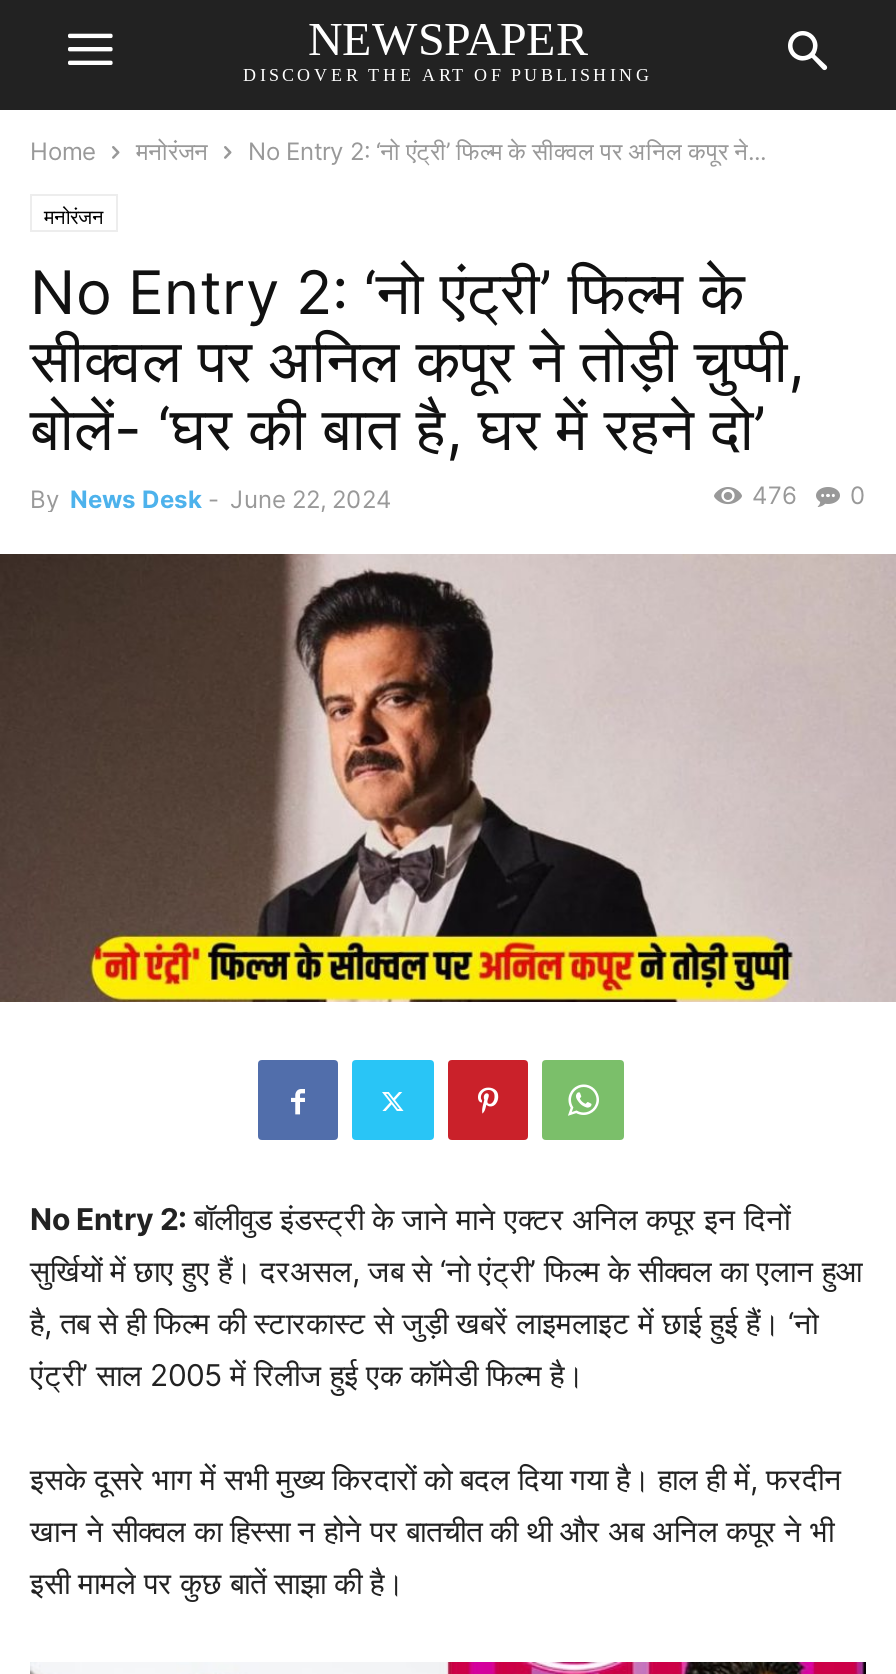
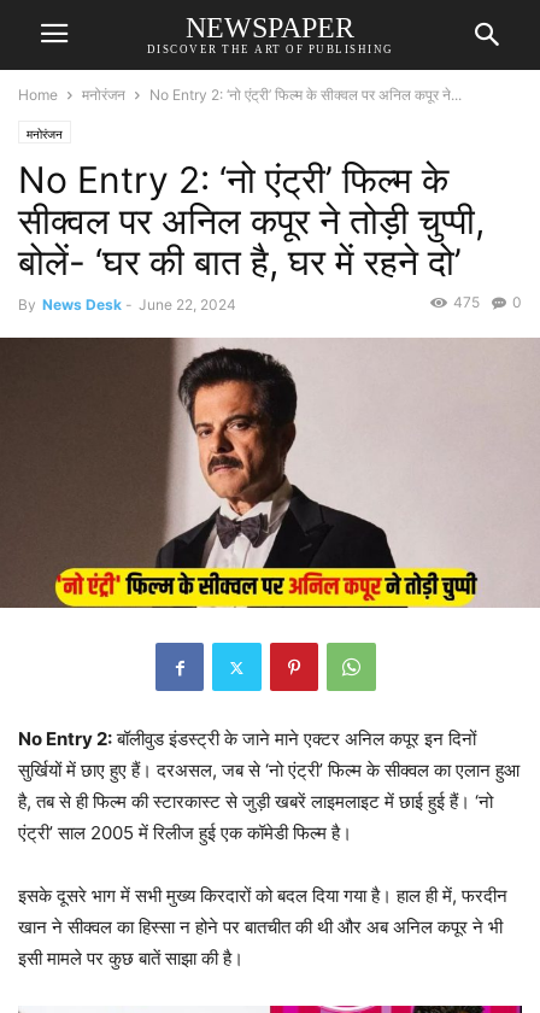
- 476 0
+ 475 0
